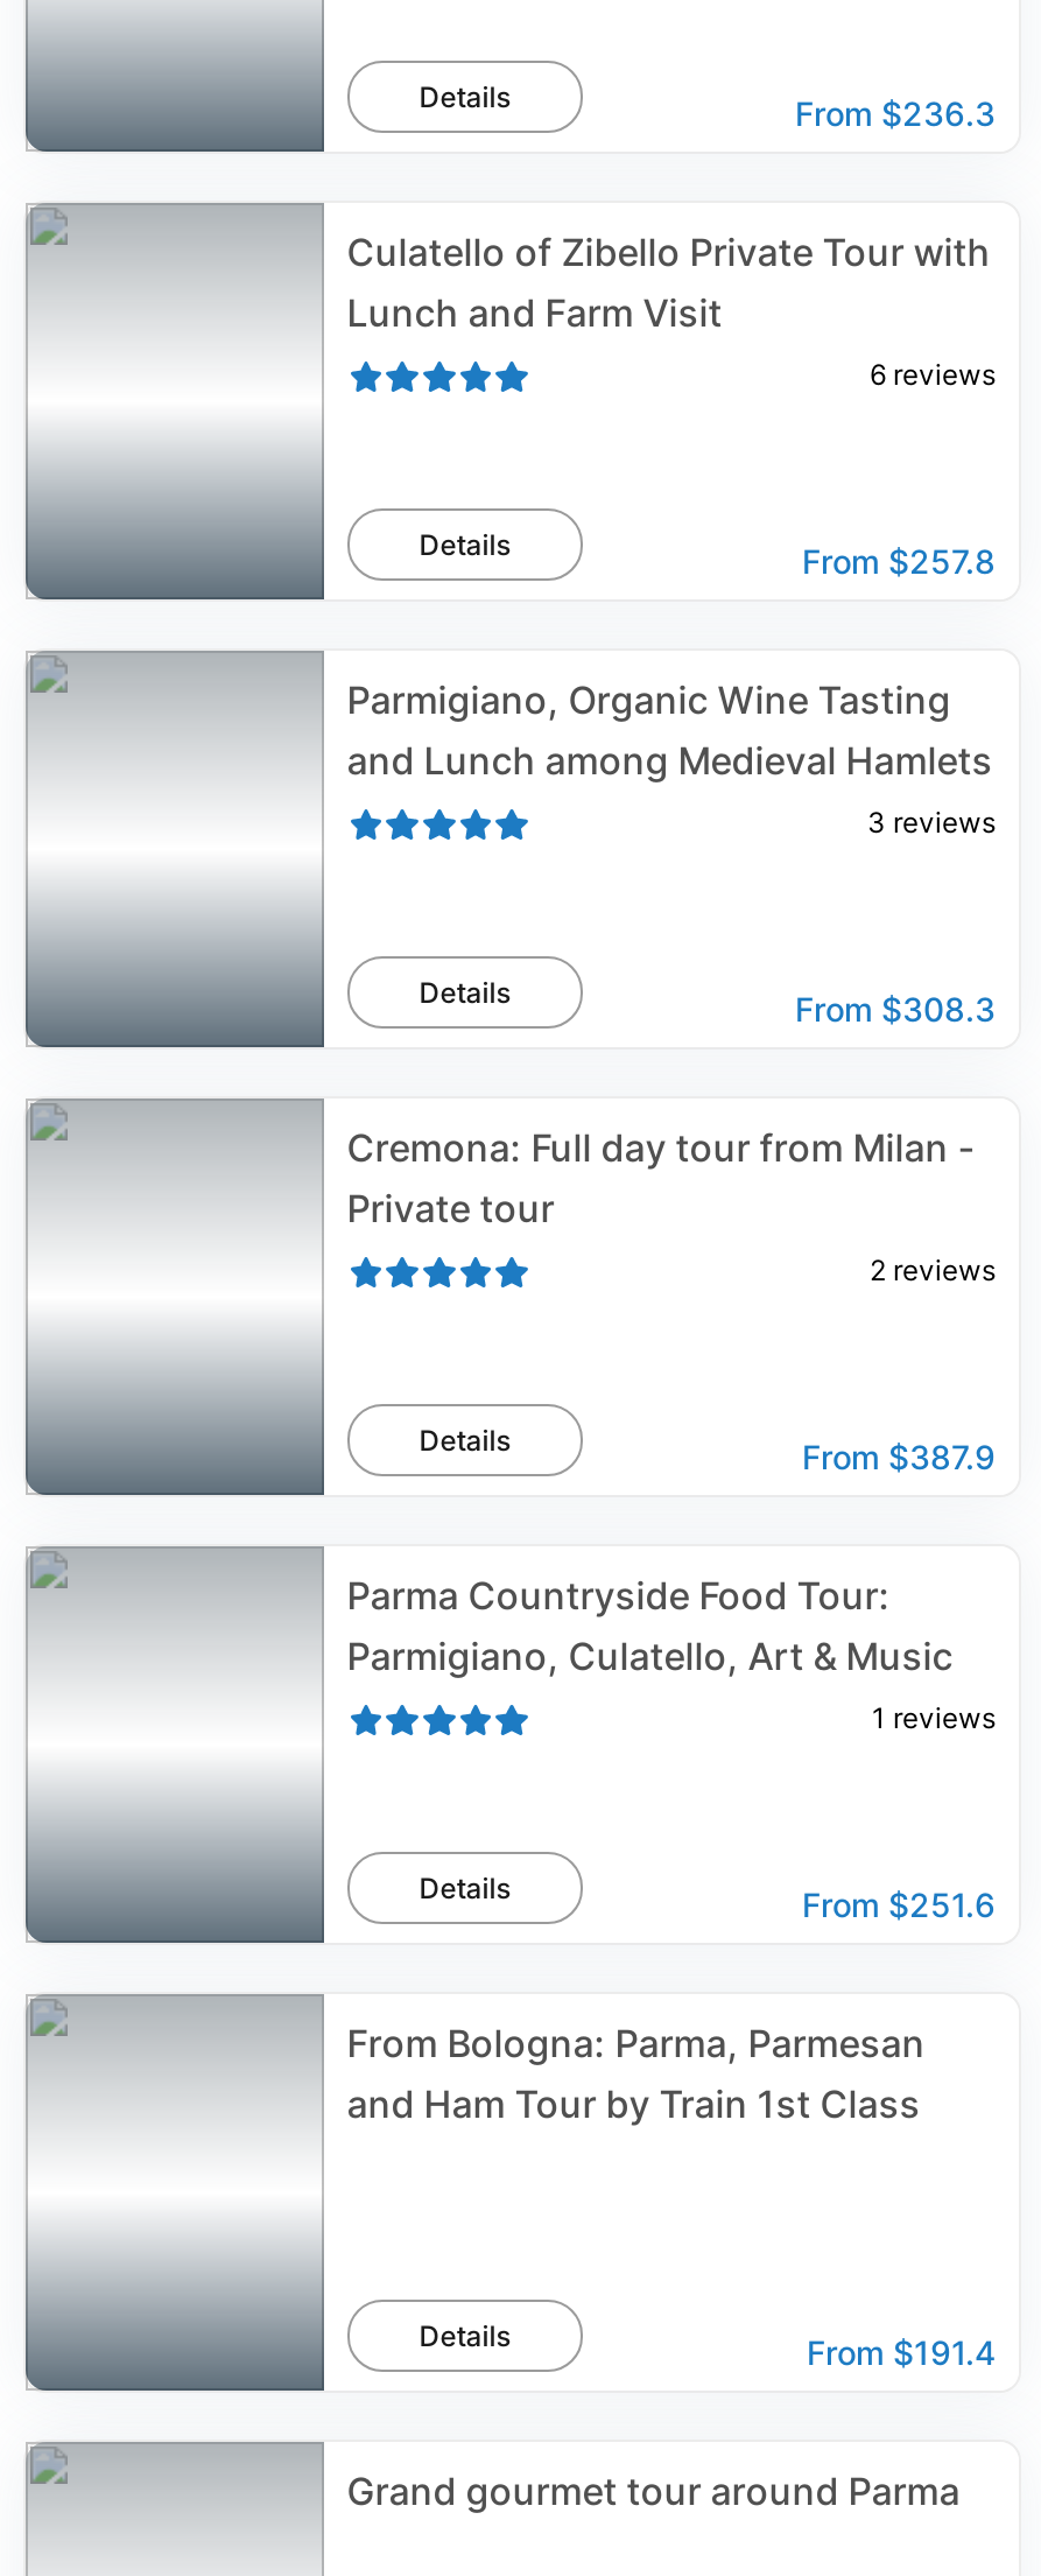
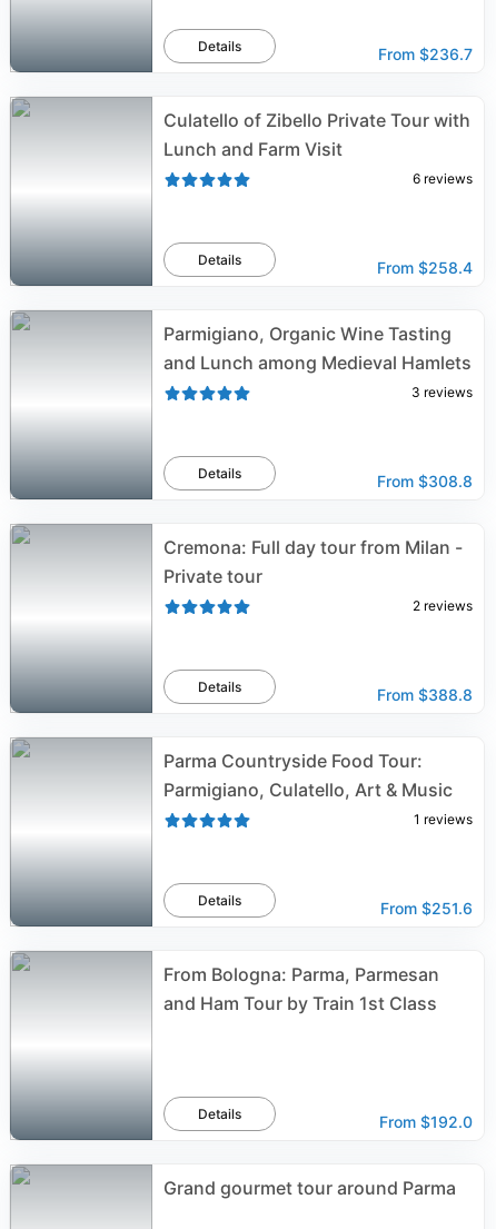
- From $236.3
+ From $236.7

- From $257.8
+ From $258.4

- From $308.3
+ From $308.8

- From $387.9
+ From $388.8

- From $191.4
+ From $192.0
